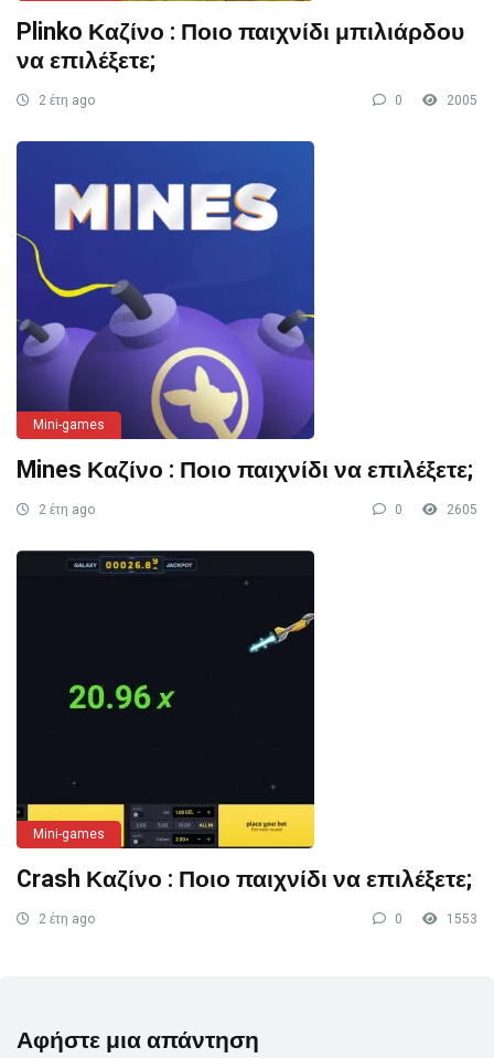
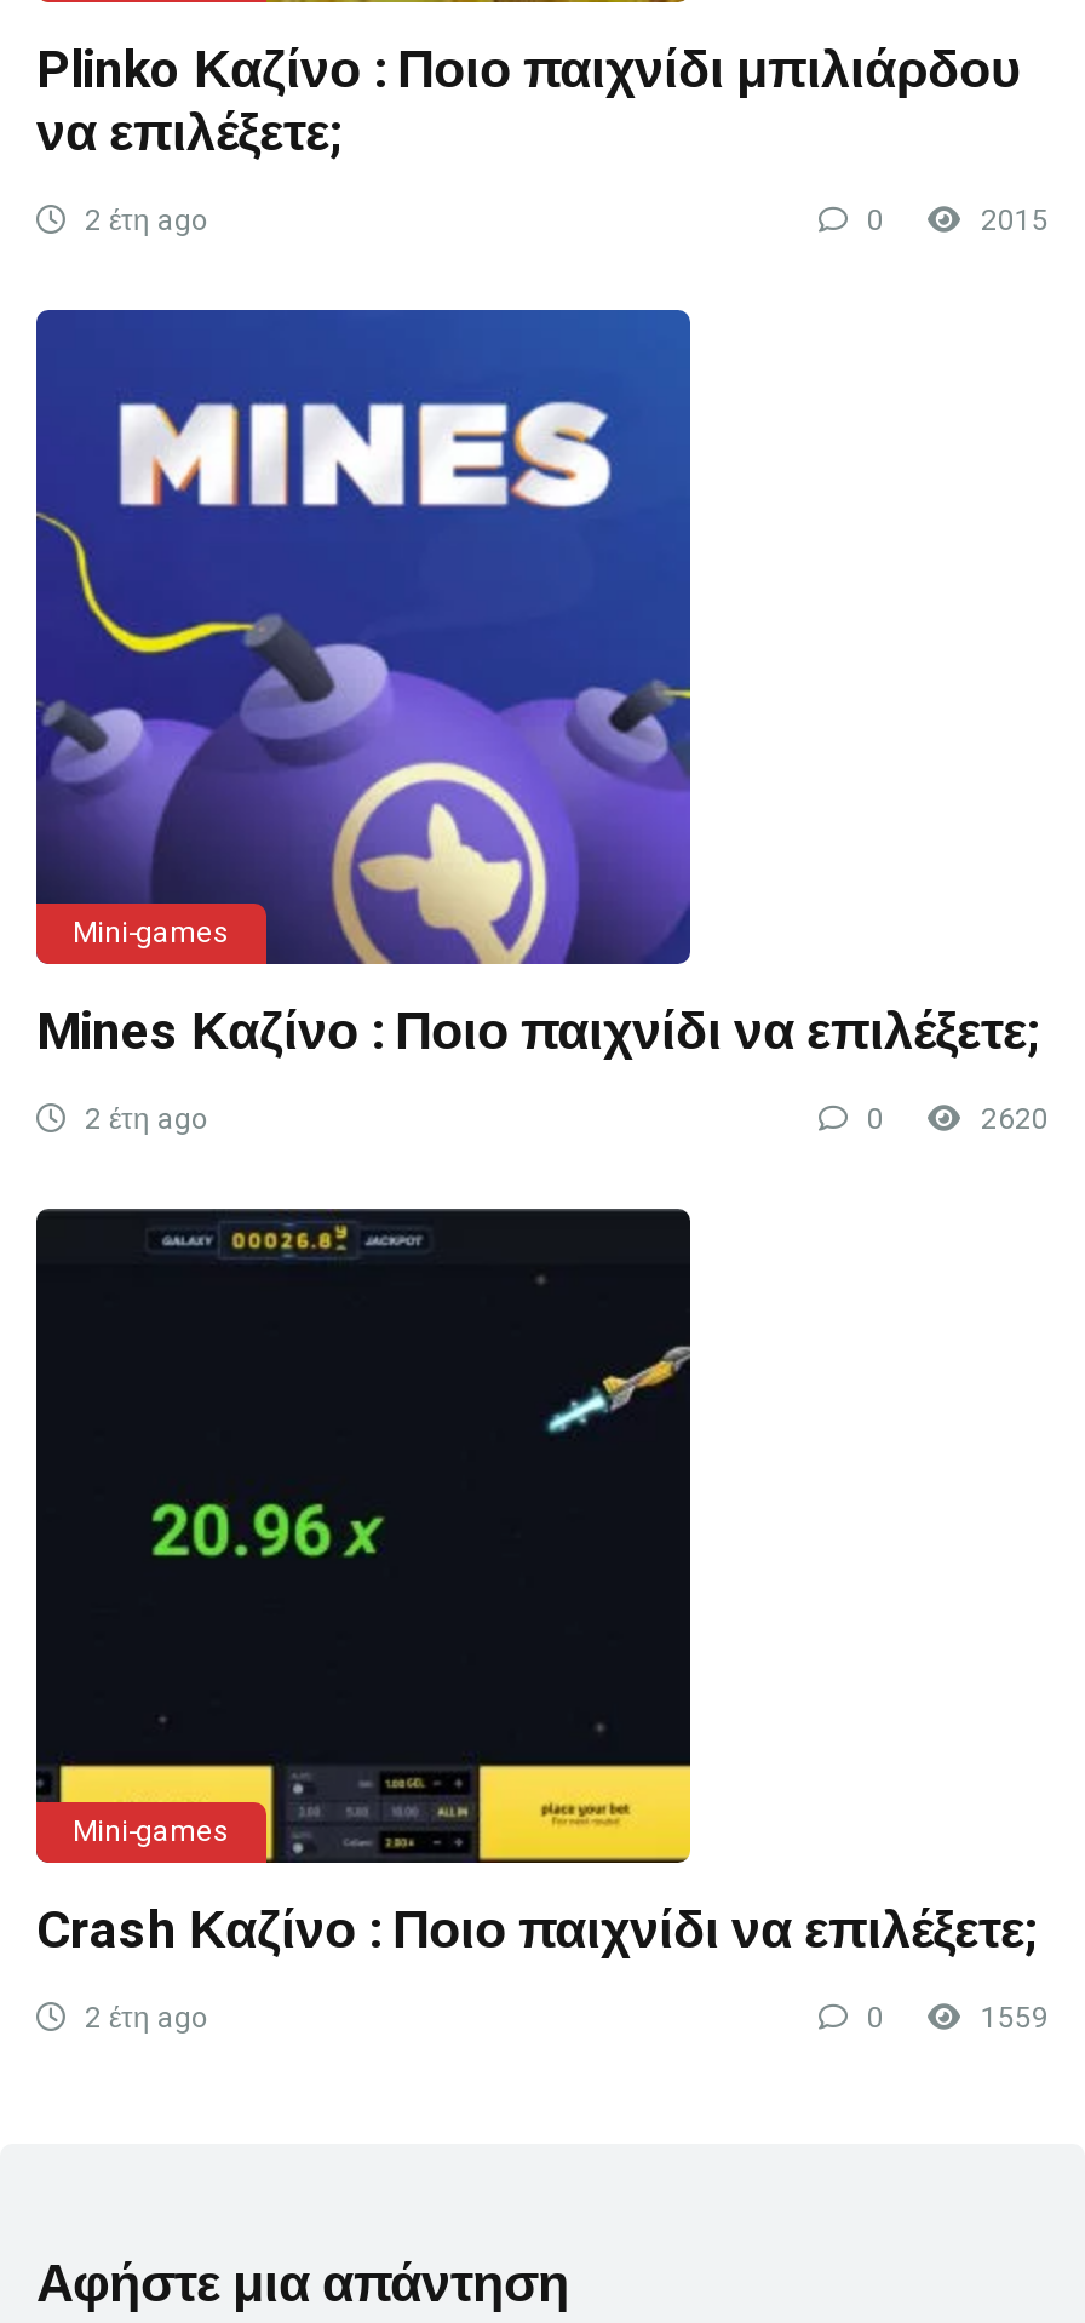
- 2005
+ 2015

- 2605
+ 2620

- 1553
+ 1559
